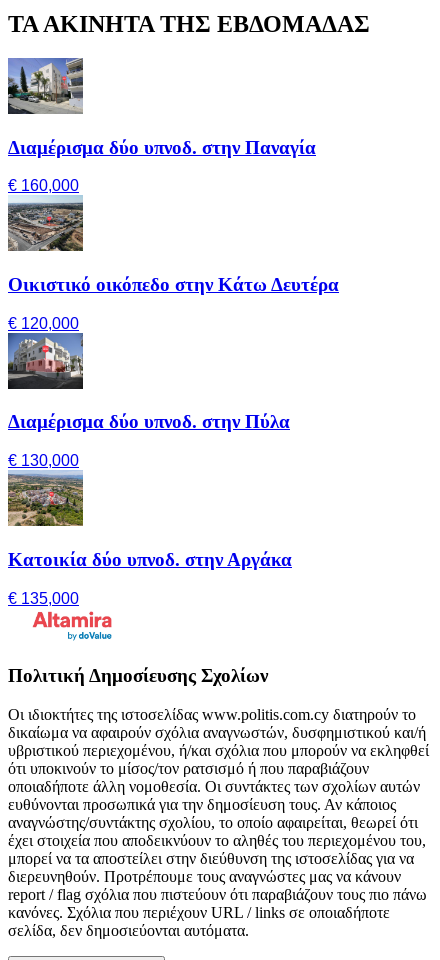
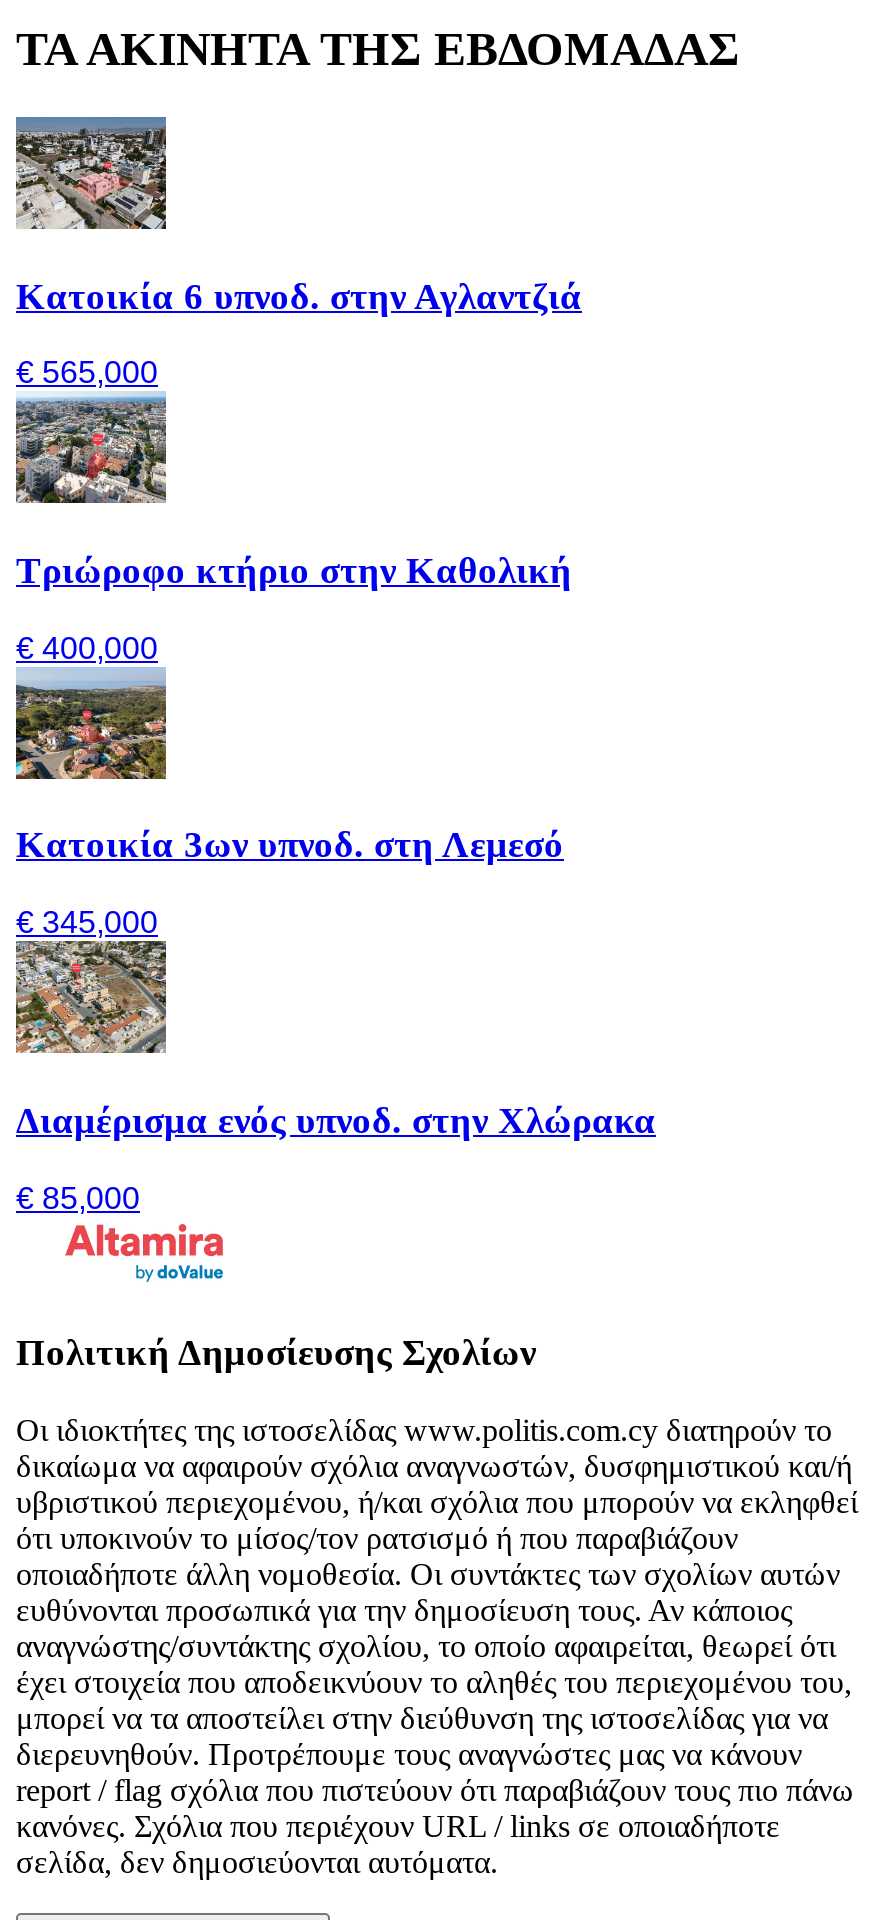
- [image]
- Διαμέρισμα δύο υπνοδ. στην Παναγία
+ [image]
+ Κατοικία 6 υπνοδ. στην Αγλαντζιά

- € 160,000
+ € 565,000

- [image]
- Οικιστικό οικόπεδο στην Κάτω Δευτέρα
+ [image]
+ Τριώροφο κτήριο στην Καθολική

- € 120,000
+ € 400,000

- [image]
- Διαμέρισμα δύο υπνοδ. στην Πύλα
+ [image]
+ Κατοικία 3ων υπνοδ. στη Λεμεσό

- € 130,000
+ € 345,000

- [image]
- Κατοικία δύο υπνοδ. στην Αργάκα
+ [image]
+ Διαμέρισμα ενός υπνοδ. στην Χλώρακα

- € 135,000
+ € 85,000
